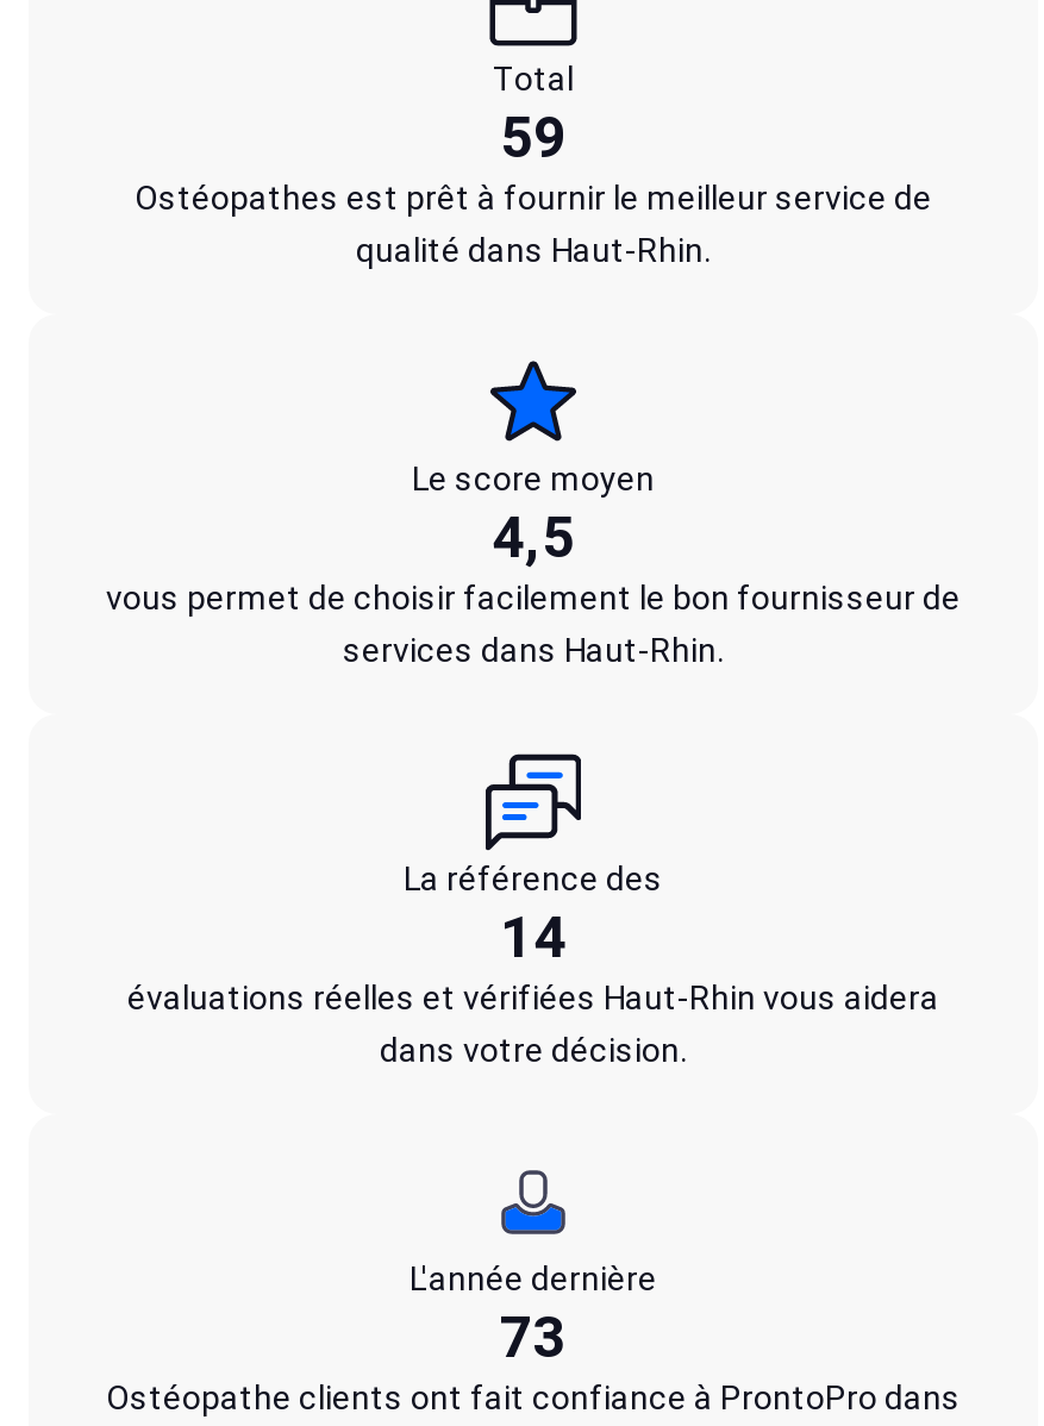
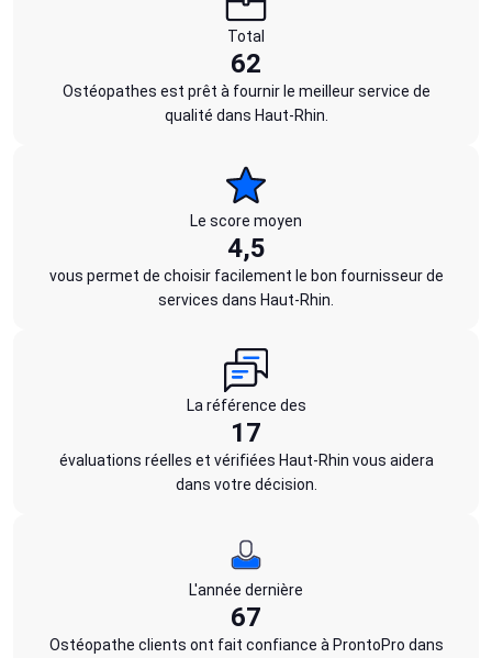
- 59
+ 62

- 14
+ 17

- 73
+ 67
